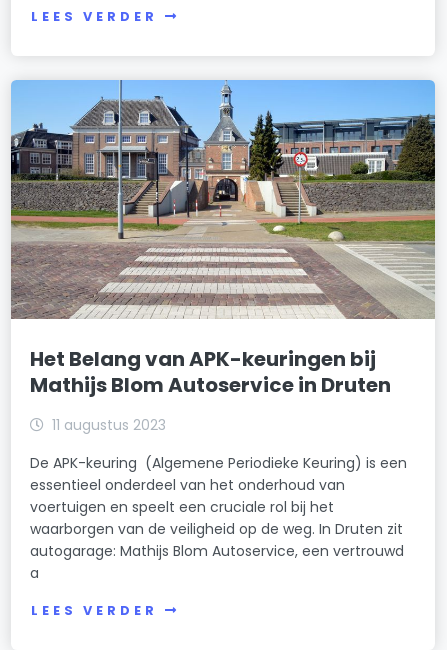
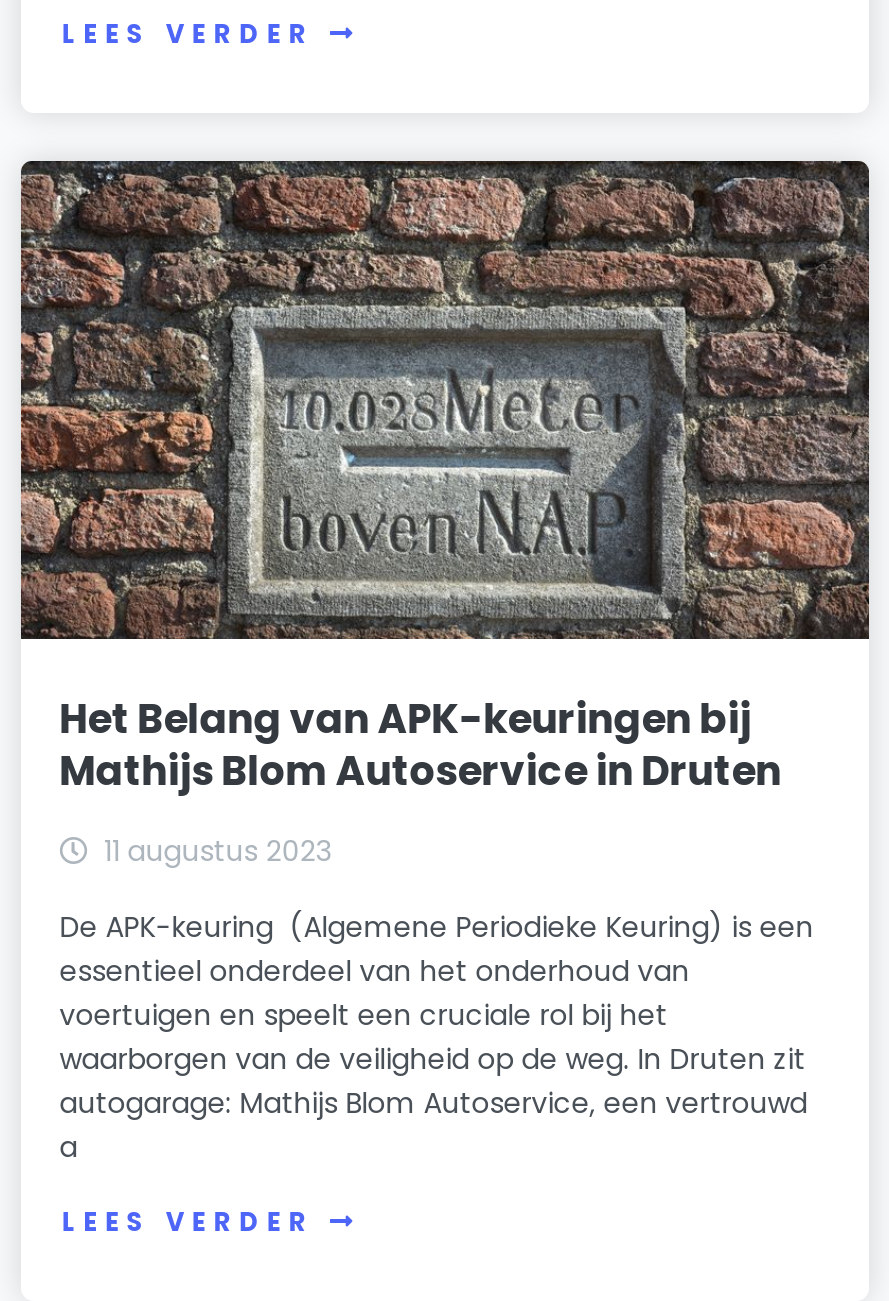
- [image]
+ [image]
